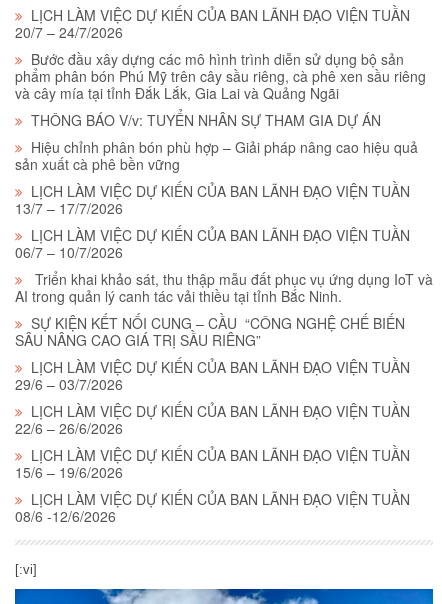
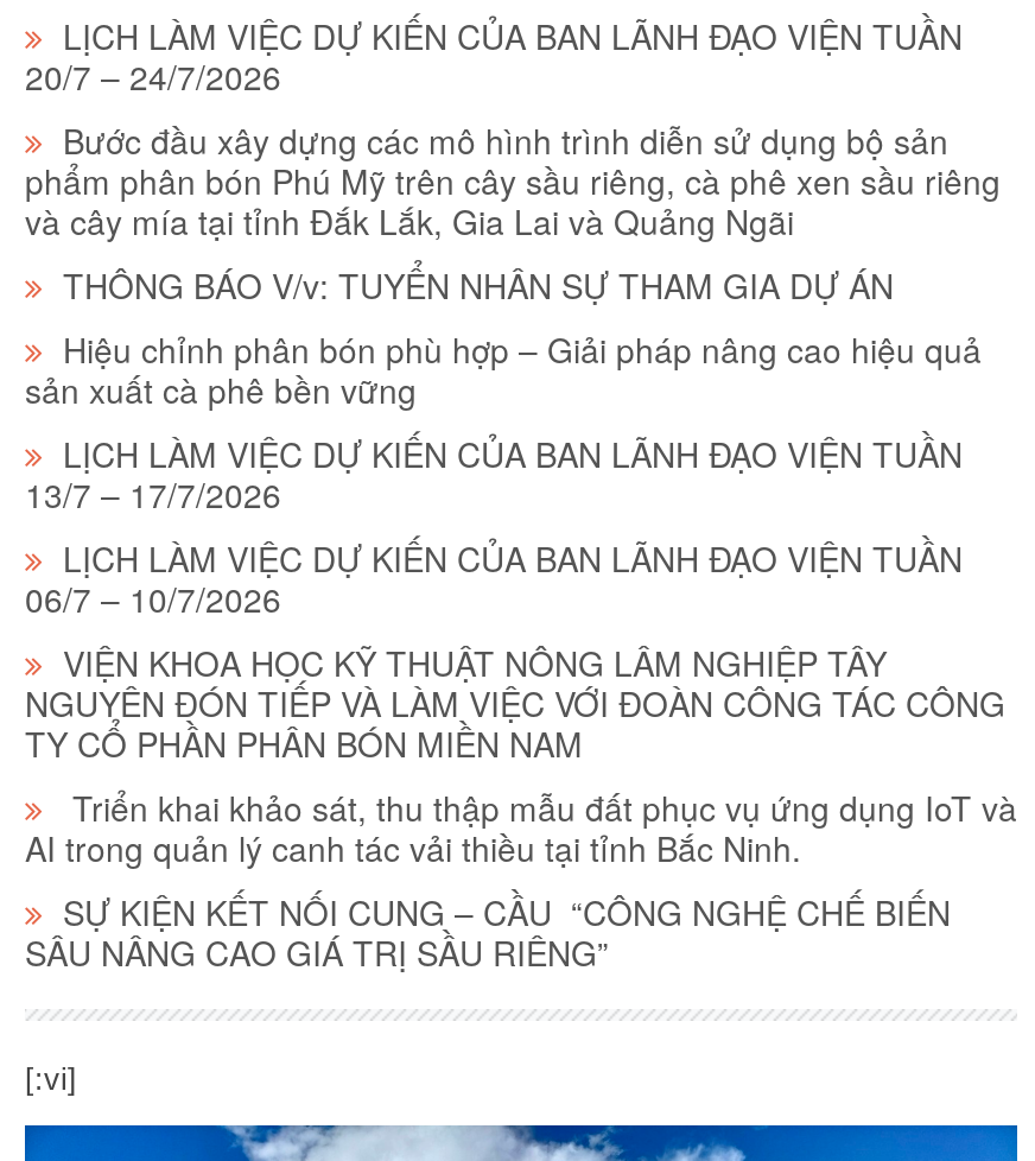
+ VIỆN KHOA HỌC KỸ THUẬT NÔNG LÂM NGHIỆP TÂY
+ NGUYÊN ĐÓN TIẾP VÀ LÀM VIỆC VỚI ĐOÀN CÔNG TÁC CÔNG
+ TY CỔ PHẦN PHÂN BÓN MIỀN NAM

moved down: Triển khai khảo sát, thu thập mẫu đất phục vụ ứng dụng IoT và | AI trong quản lý canh tác vải thiều tại tỉnh Bắc Ninh. | SỰ KIỆN KẾT NỐI CUNG – CẦU “CÔNG NGHỆ CHẾ BIẾN | SÂU NÂNG CAO GIÁ TRỊ SẦU RIÊNG”

- LỊCH LÀM VIỆC DỰ KIẾN CỦA BAN LÃNH ĐẠO VIỆN TUẦN
- 29/6 – 03/7/2026
- LỊCH LÀM VIỆC DỰ KIẾN CỦA BAN LÃNH ĐẠO VIỆN TUẦN
- 22/6 – 26/6/2026
- LỊCH LÀM VIỆC DỰ KIẾN CỦA BAN LÃNH ĐẠO VIỆN TUẦN
- 15/6 – 19/6/2026
- LỊCH LÀM VIỆC DỰ KIẾN CỦA BAN LÃNH ĐẠO VIỆN TUẦN
- 08/6 -12/6/2026
